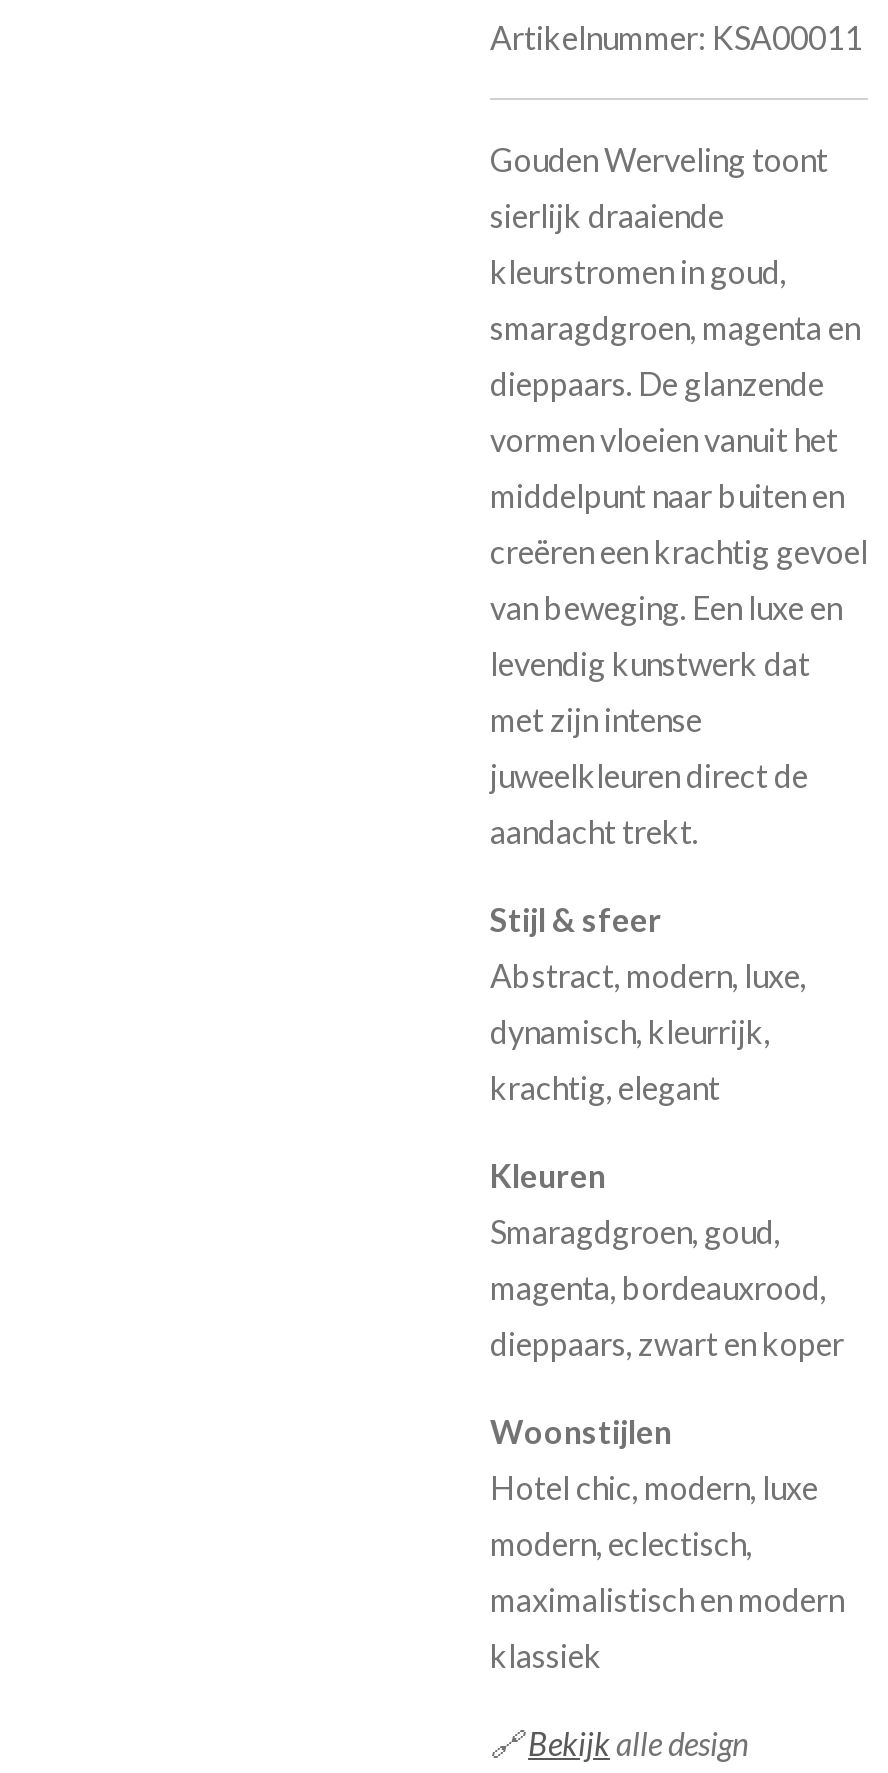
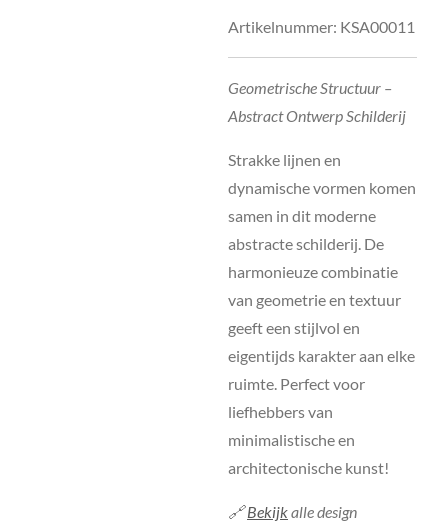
- Gouden Werveling toont
- sierlijk draaiende
- kleurstromen in goud,
- smaragdgroen, magenta en
- dieppaars. De glanzende
- vormen vloeien vanuit het
- middelpunt naar buiten en
- creëren een krachtig gevoel
- van beweging. Een luxe en
- levendig kunstwerk dat
- met zijn intense
- juweelkleuren direct de
- aandacht trekt.
- Stijl & sfeer
- Abstract, modern, luxe,
- dynamisch, kleurrijk,
- krachtig, elegant
- Kleuren
- Smaragdgroen, goud,
- magenta, bordeauxrood,
- dieppaars, zwart en koper
- Woonstijlen
- Hotel chic, modern, luxe
- modern, eclectisch,
- maximalistisch en modern
- klassiek
+ Geometrische Structuur –
+ Abstract Ontwerp Schilderij
+ Strakke lijnen en
+ dynamische vormen komen
+ samen in dit moderne
+ abstracte schilderij. De
+ harmonieuze combinatie
+ van geometrie en textuur
+ geeft een stijlvol en
+ eigentijds karakter aan elke
+ ruimte. Perfect voor
+ liefhebbers van
+ minimalistische en
+ architectonische kunst!
